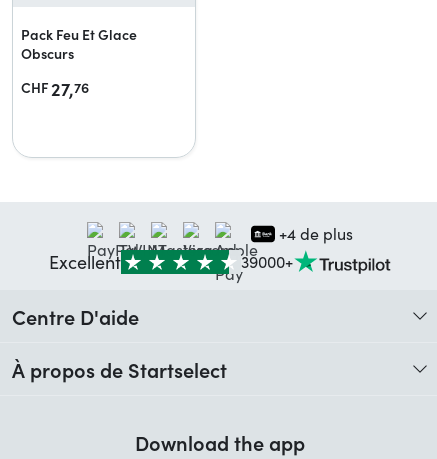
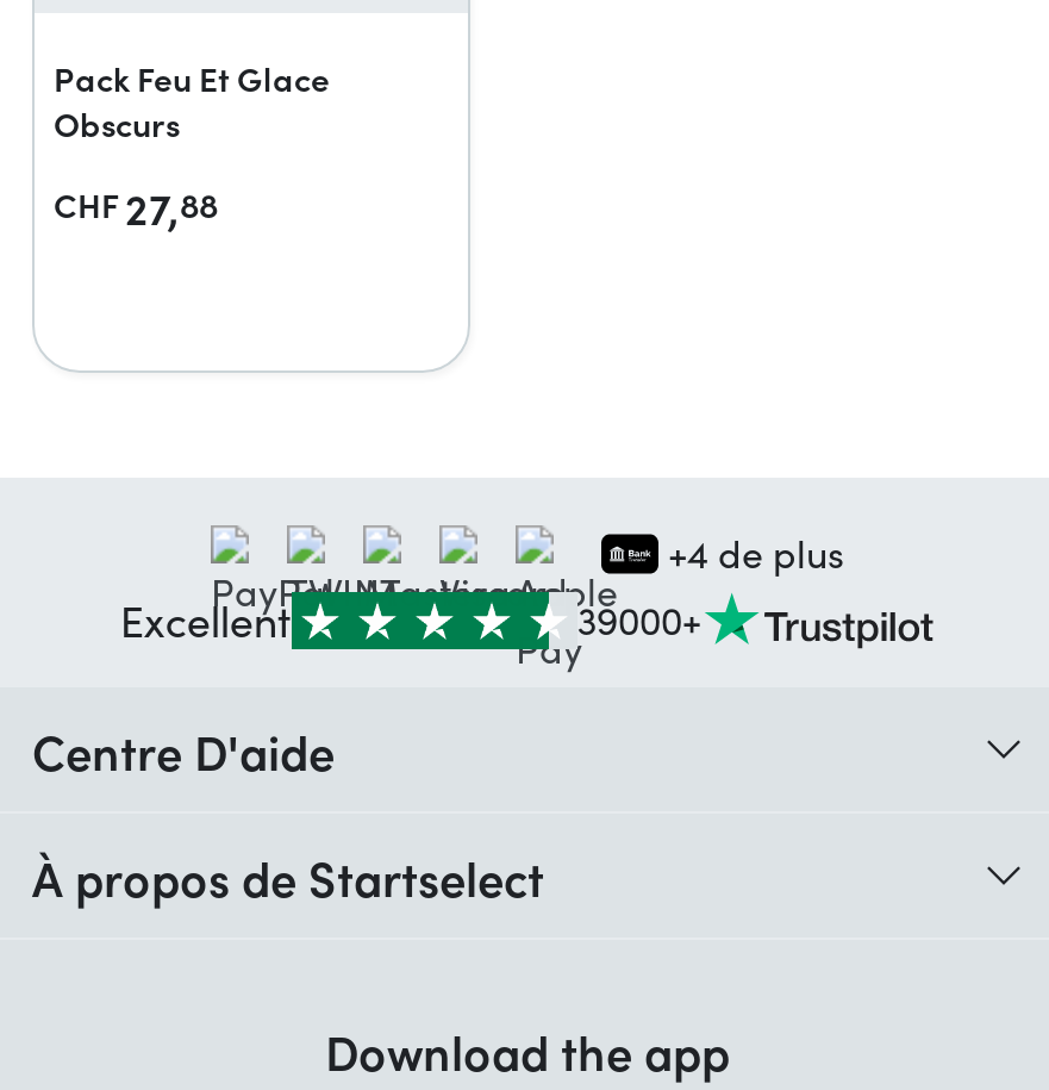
- CHF 27,76
+ CHF 27,88
